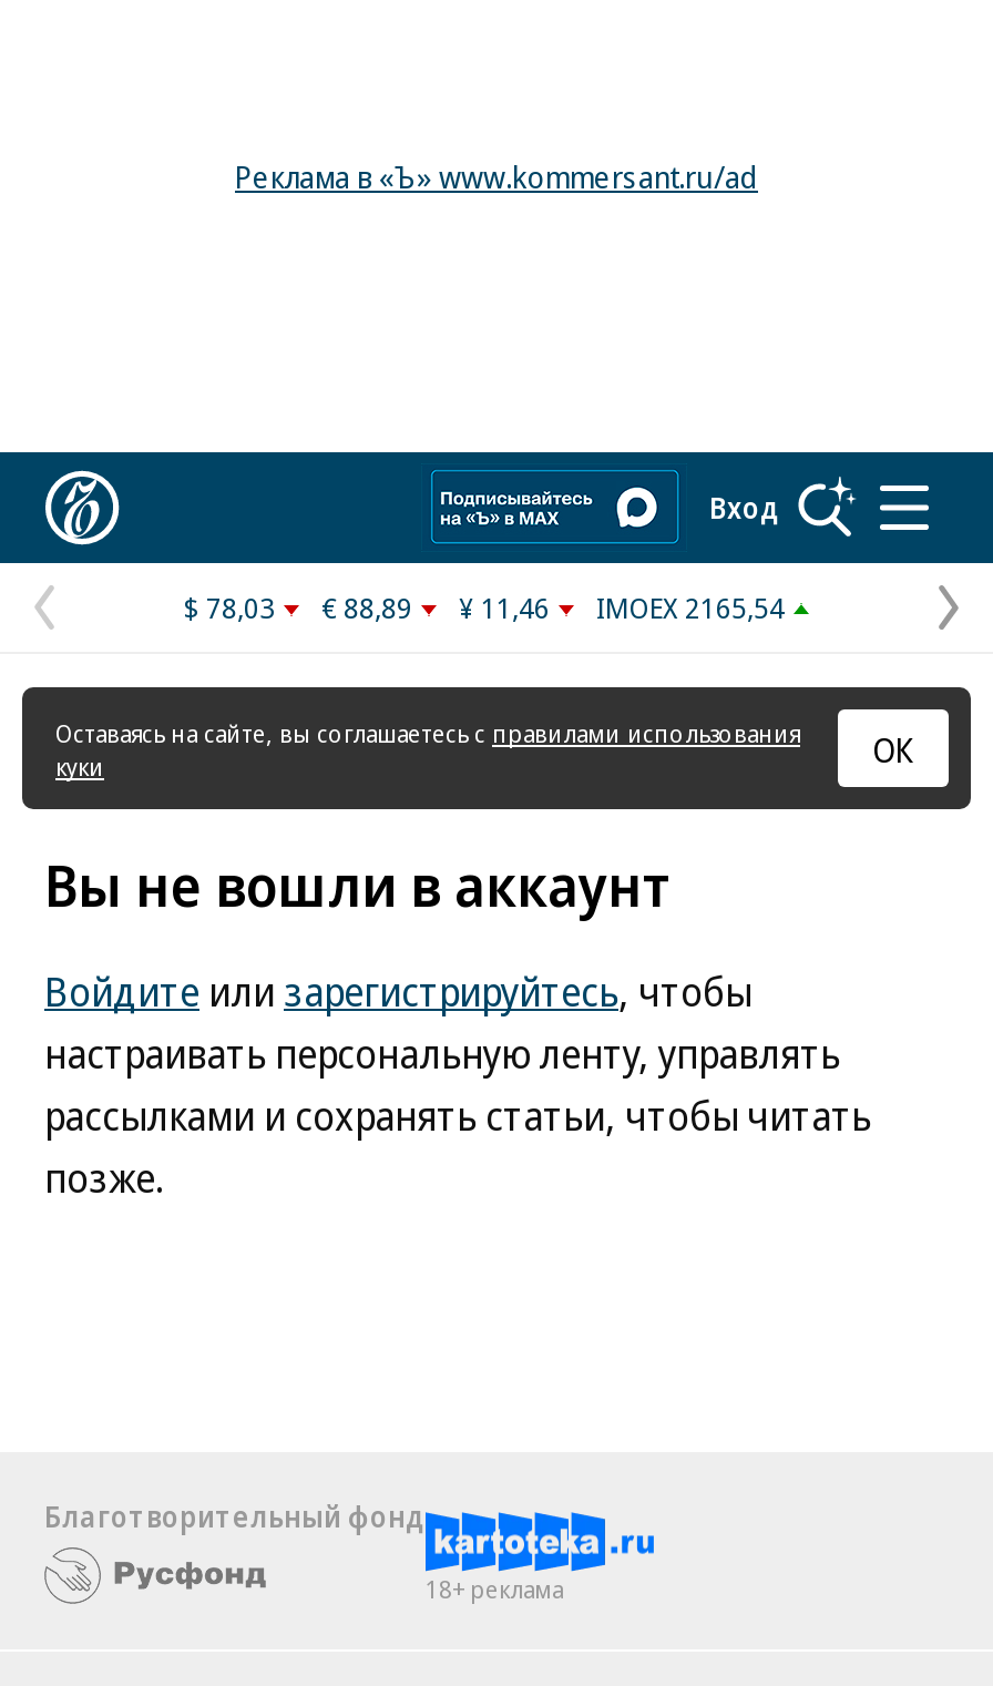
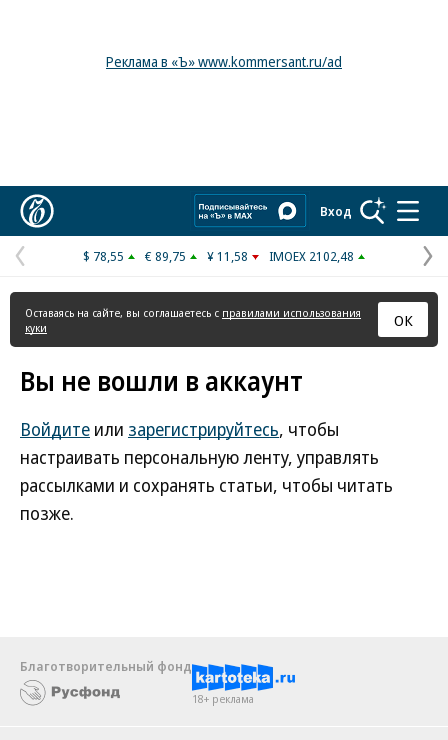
- $ 78,03
+ $ 78,55

- € 88,89
+ € 89,75

- ¥ 11,46
+ ¥ 11,58

- IMOEX 2165,54
+ IMOEX 2102,48
